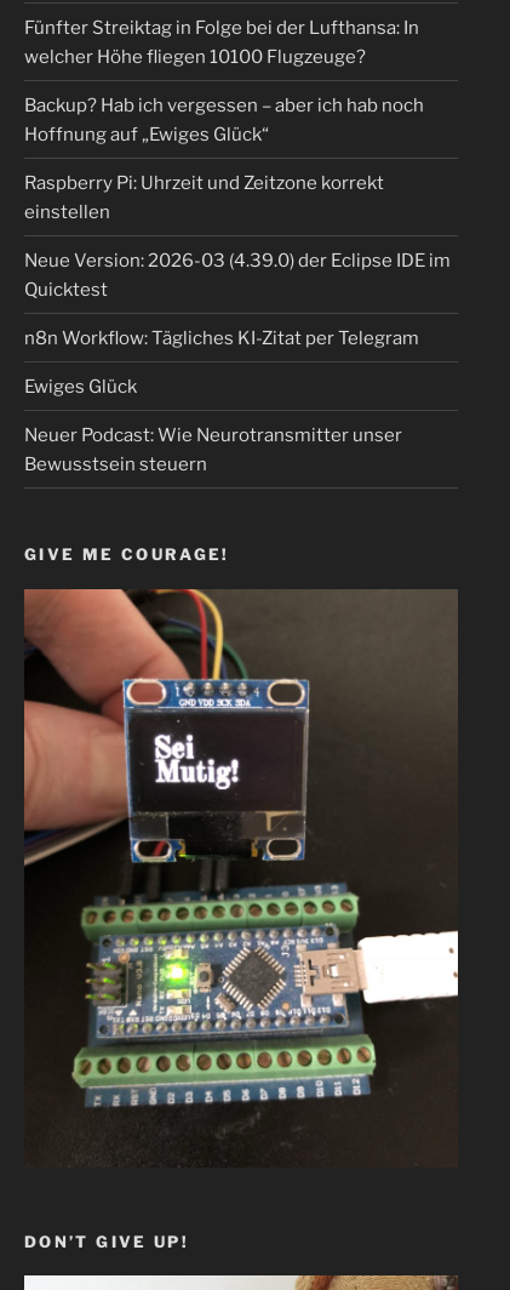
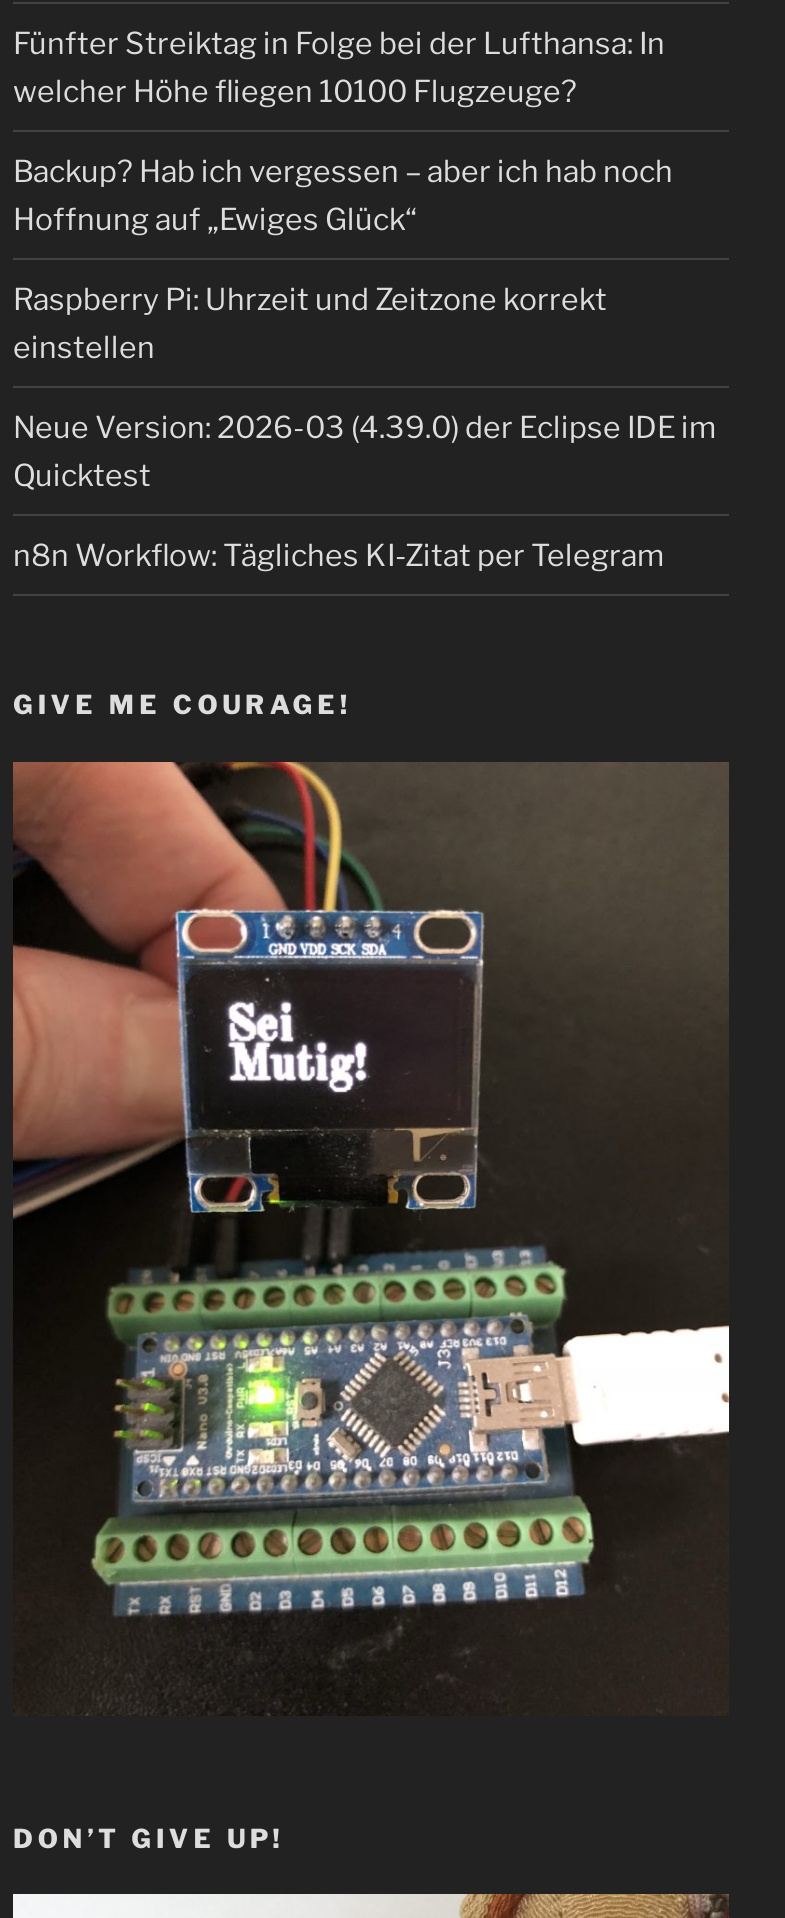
- Ewiges Glück
- Neuer Podcast: Wie Neurotransmitter unser
- Bewusstsein steuern
